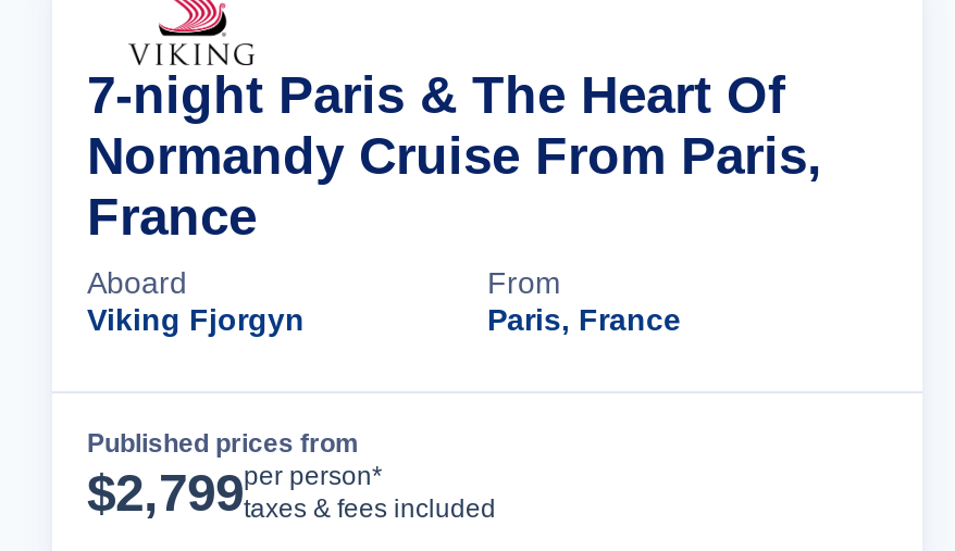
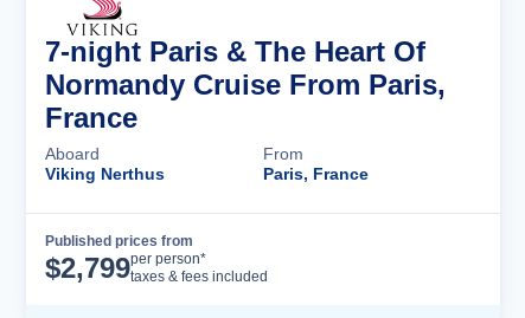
- Viking Fjorgyn
+ Viking Nerthus
